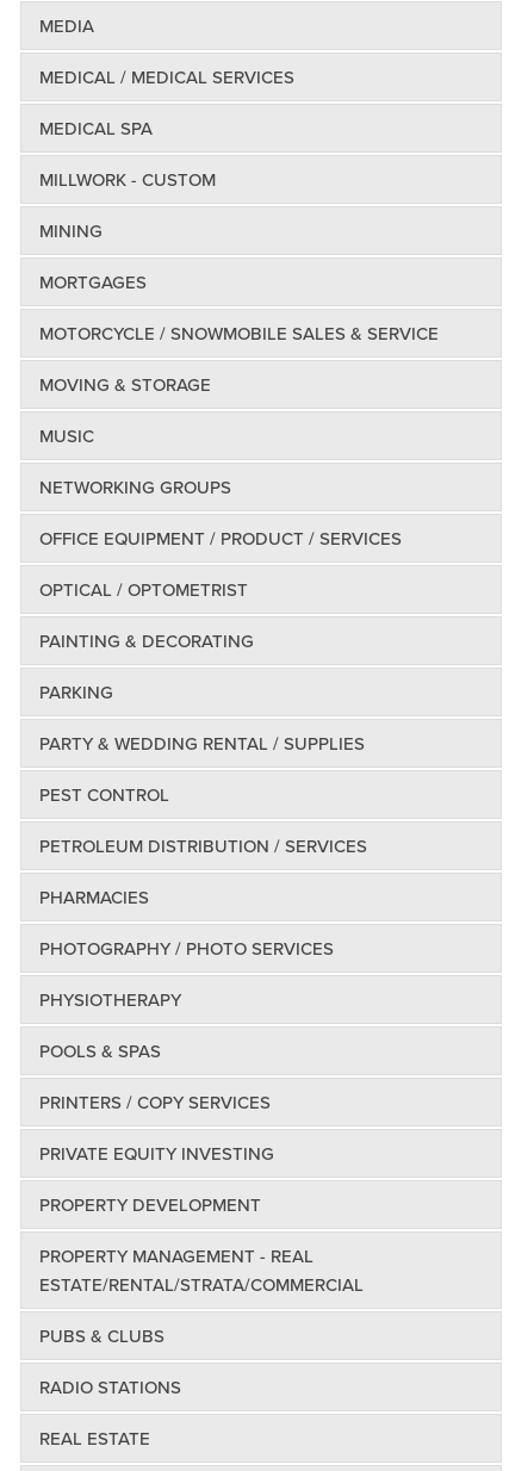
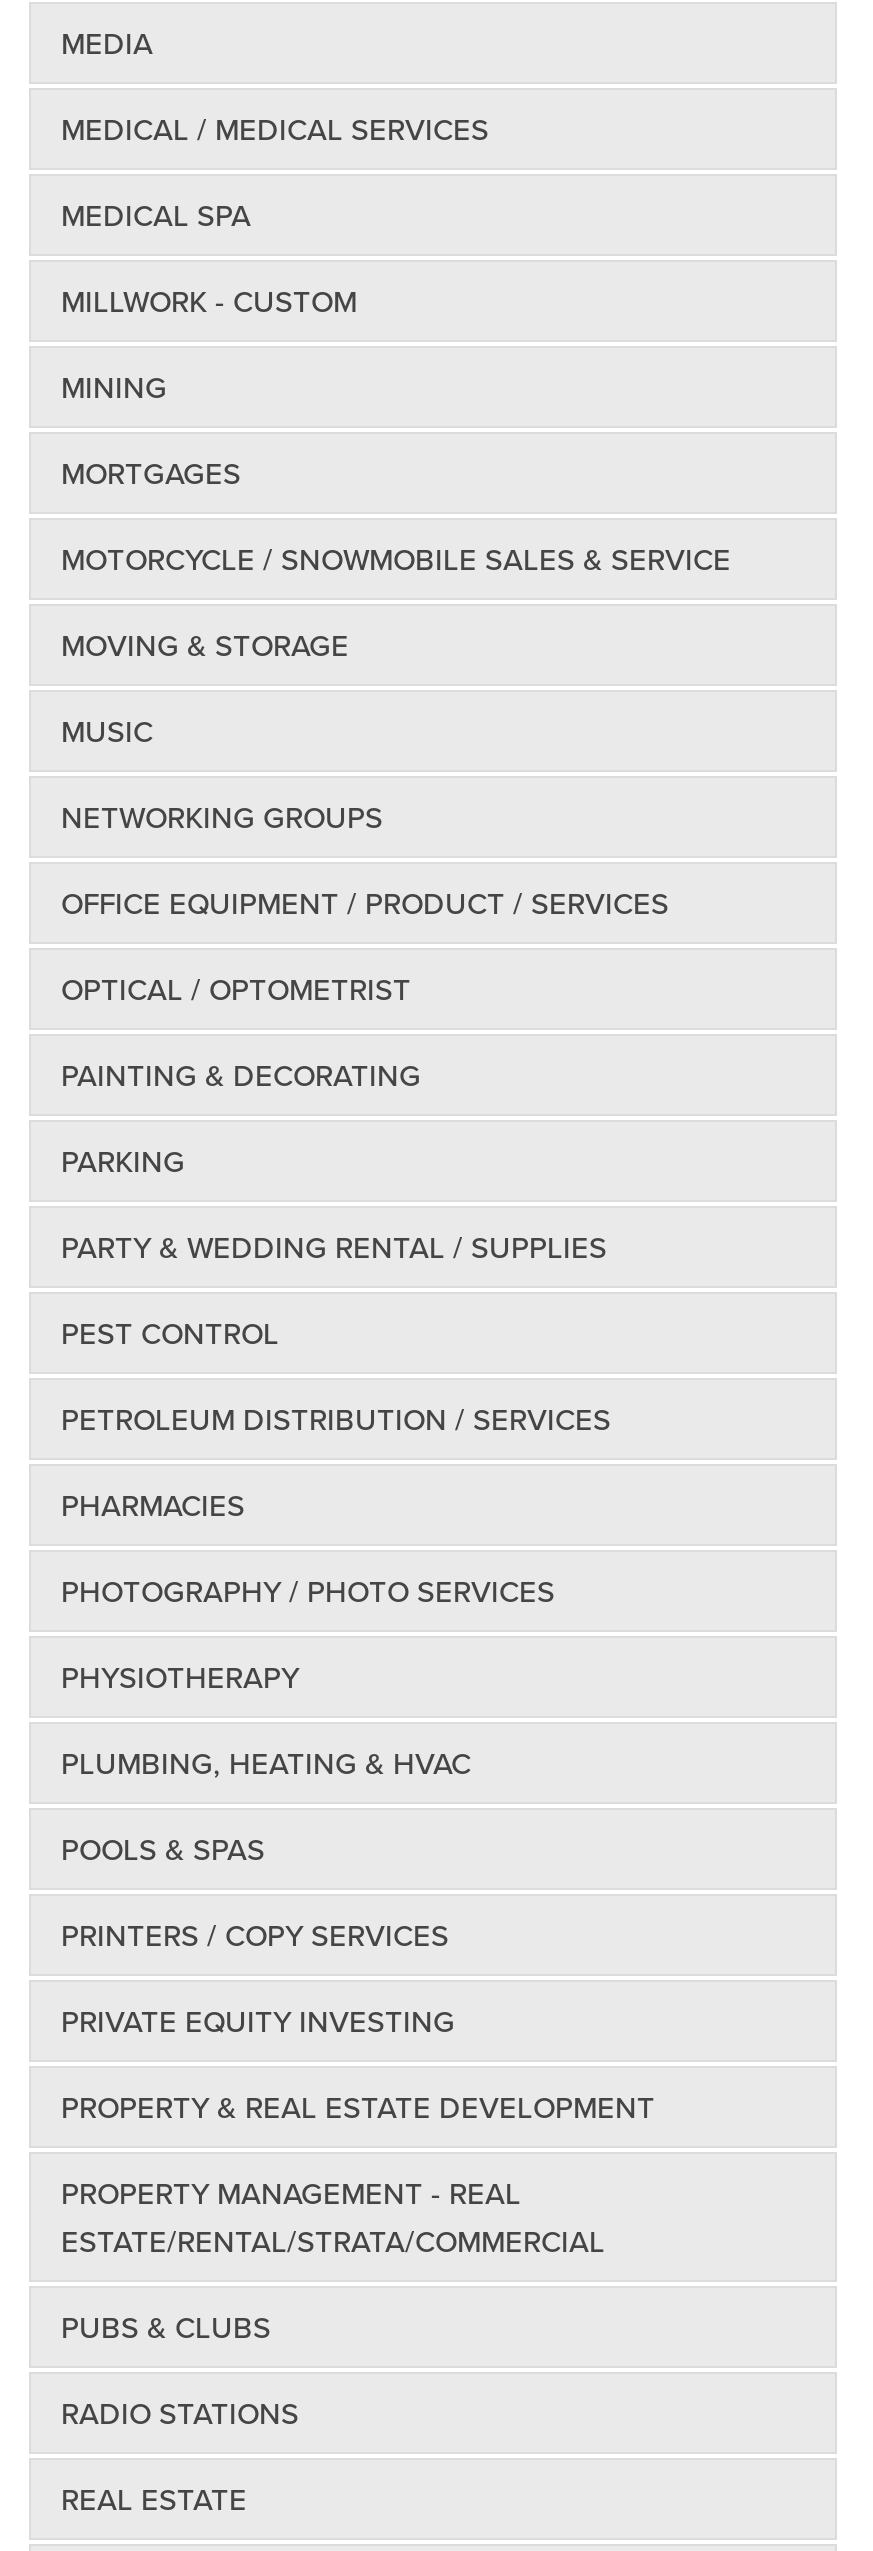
+ PLUMBING, HEATING & HVAC

- PROPERTY DEVELOPMENT
+ PROPERTY & REAL ESTATE DEVELOPMENT
